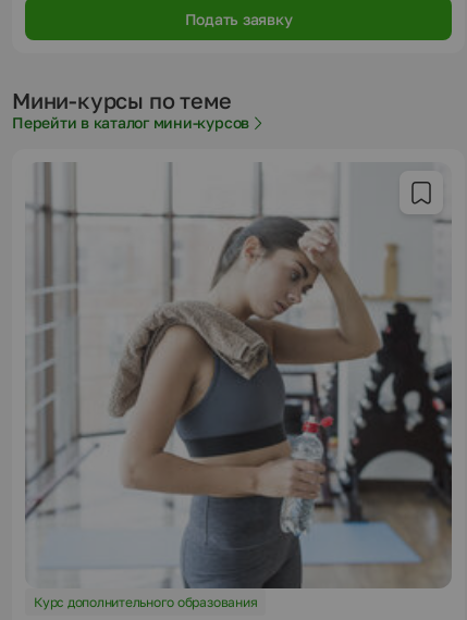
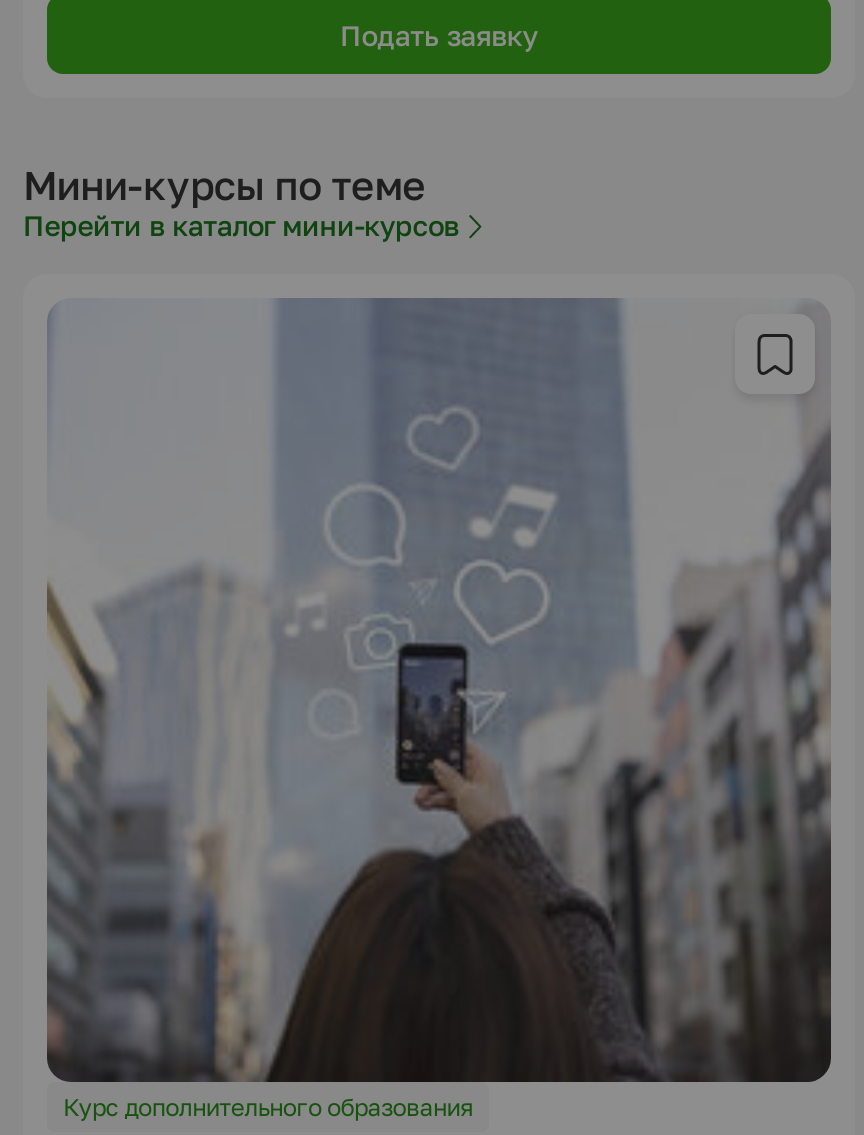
- [image]
+ [image]
